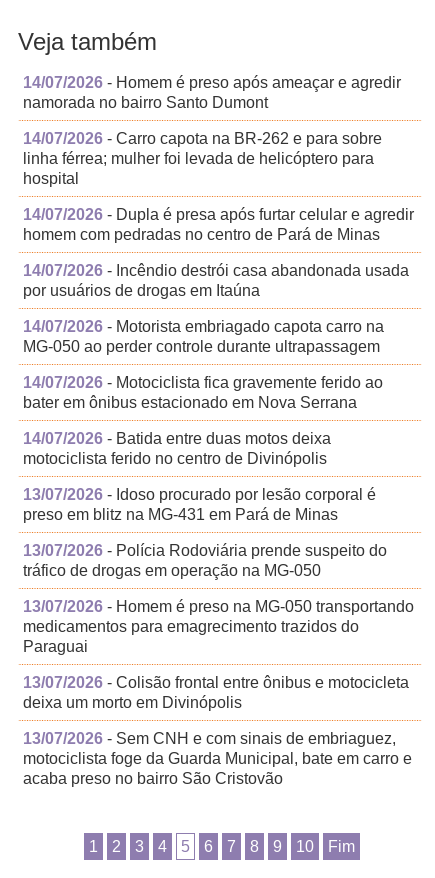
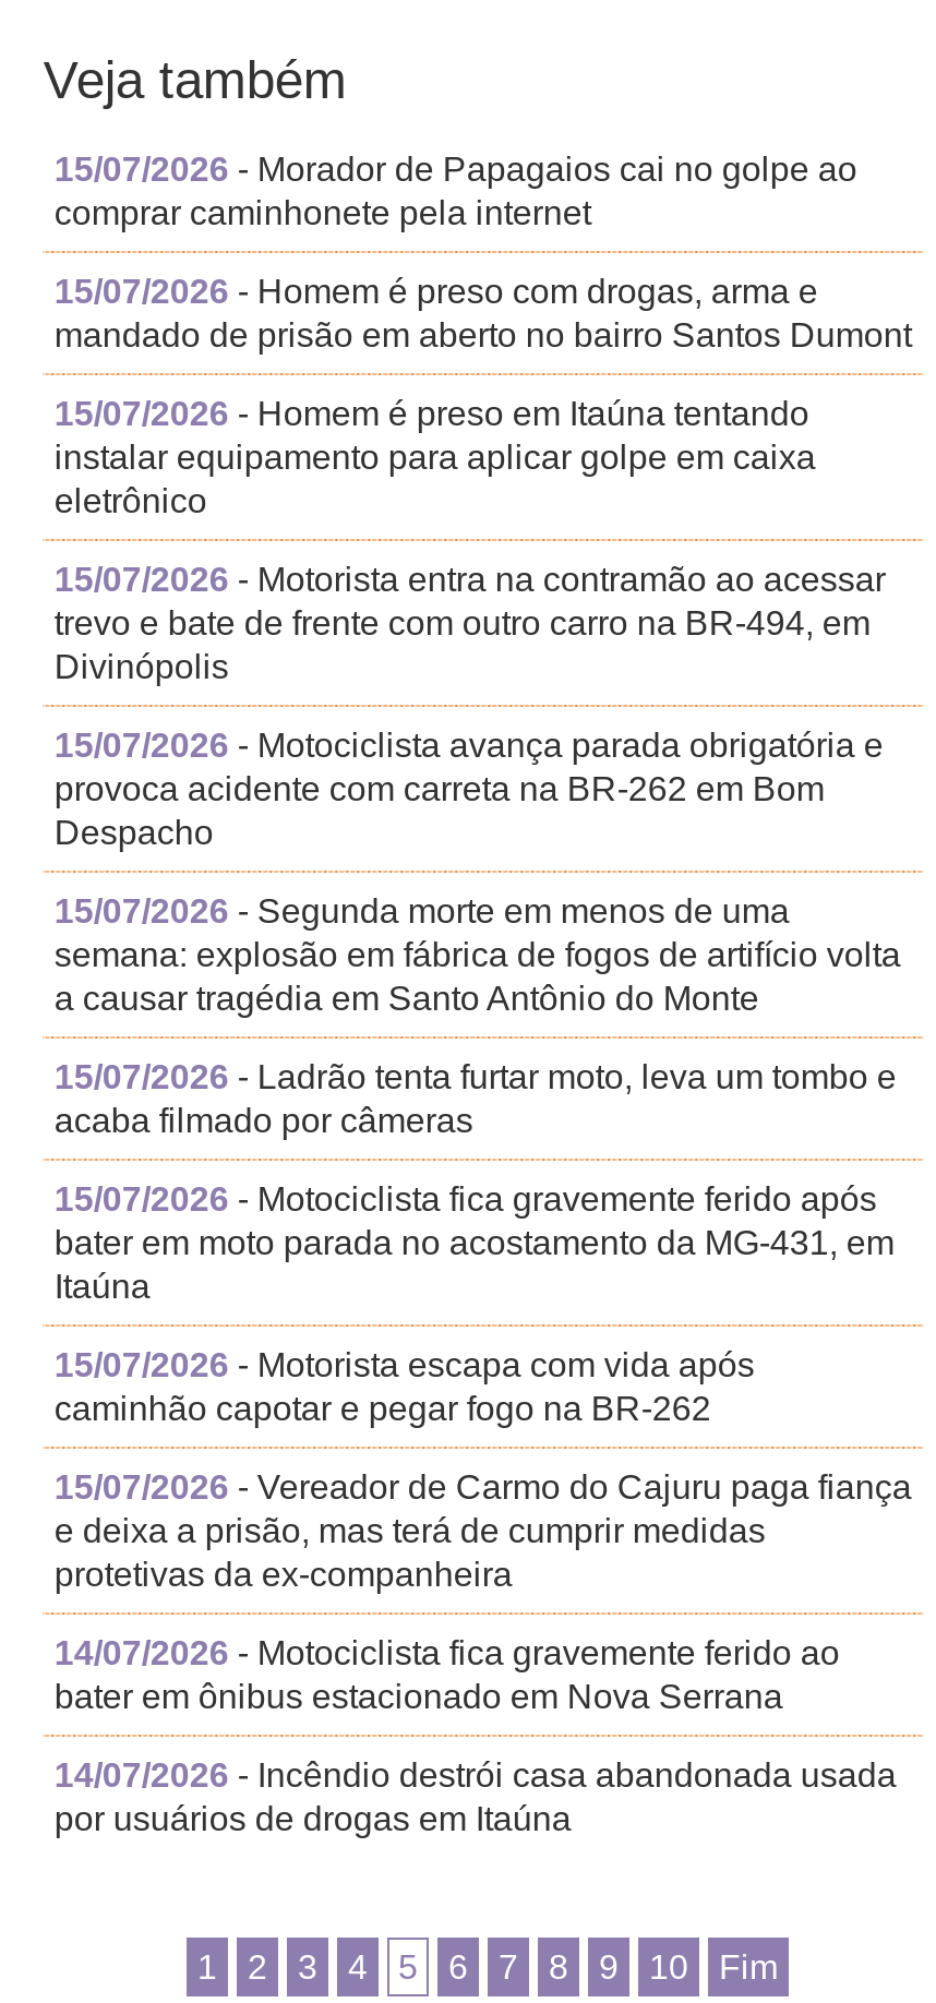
- 14/07/2026 - Homem é preso após ameaçar e agredir
- namorada no bairro Santo Dumont
- 14/07/2026 - Carro capota na BR-262 e para sobre
- linha férrea; mulher foi levada de helicóptero para
- hospital
- 14/07/2026 - Dupla é presa após furtar celular e agredir
- homem com pedradas no centro de Pará de Minas
+ 15/07/2026 - Morador de Papagaios cai no golpe ao
+ comprar caminhonete pela internet
+ 15/07/2026 - Homem é preso com drogas, arma e
+ mandado de prisão em aberto no bairro Santos Dumont
+ 15/07/2026 - Homem é preso em Itaúna tentando
+ instalar equipamento para aplicar golpe em caixa
+ eletrônico
+ 15/07/2026 - Motorista entra na contramão ao acessar
+ trevo e bate de frente com outro carro na BR-494, em
+ Divinópolis
+ 15/07/2026 - Motociclista avança parada obrigatória e
+ provoca acidente com carreta na BR-262 em Bom
+ Despacho
+ 15/07/2026 - Segunda morte em menos de uma
+ semana: explosão em fábrica de fogos de artifício volta
+ a causar tragédia em Santo Antônio do Monte
+ 15/07/2026 - Ladrão tenta furtar moto, leva um tombo e
+ acaba filmado por câmeras
+ 15/07/2026 - Motociclista fica gravemente ferido após
+ bater em moto parada no acostamento da MG-431, em
+ Itaúna
+ 15/07/2026 - Motorista escapa com vida após
+ caminhão capotar e pegar fogo na BR-262
+ 15/07/2026 - Vereador de Carmo do Cajuru paga fiança
+ e deixa a prisão, mas terá de cumprir medidas
+ protetivas da ex-companheira

moved down: 14/07/2026 - Incêndio destrói casa abandonada usada | por usuários de drogas em Itaúna

- 14/07/2026 - Motorista embriagado capota carro na
- MG-050 ao perder controle durante ultrapassagem
- 14/07/2026 - Batida entre duas motos deixa
- motociclista ferido no centro de Divinópolis
- 13/07/2026 - Idoso procurado por lesão corporal é
- preso em blitz na MG-431 em Pará de Minas
- 13/07/2026 - Polícia Rodoviária prende suspeito do
- tráfico de drogas em operação na MG-050
- 13/07/2026 - Homem é preso na MG-050 transportando
- medicamentos para emagrecimento trazidos do
- Paraguai
- 13/07/2026 - Colisão frontal entre ônibus e motocicleta
- deixa um morto em Divinópolis
- 13/07/2026 - Sem CNH e com sinais de embriaguez,
- motociclista foge da Guarda Municipal, bate em carro e
- acaba preso no bairro São Cristovão

moved up: 14/07/2026 - Motociclista fica gravemente ferido ao | bater em ônibus estacionado em Nova Serrana
